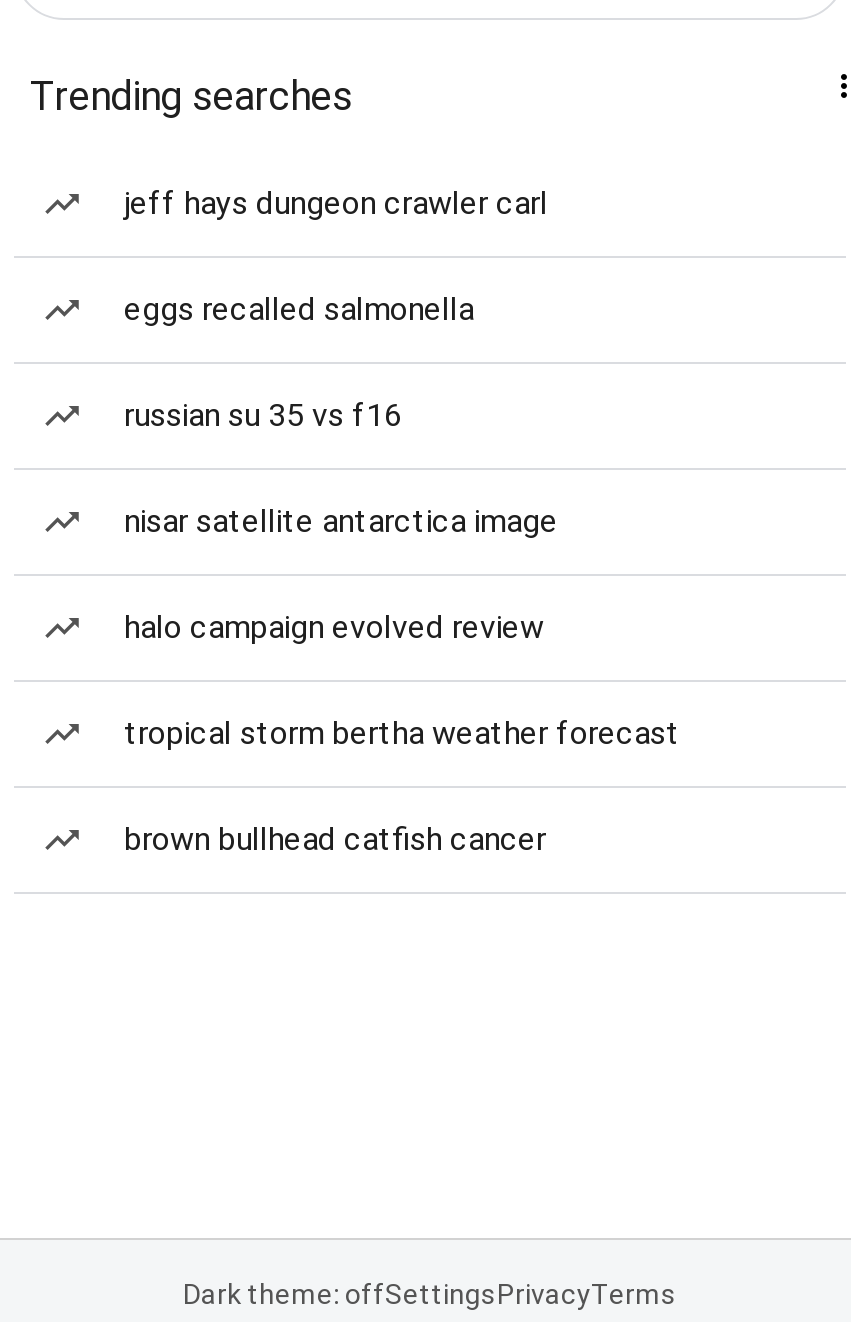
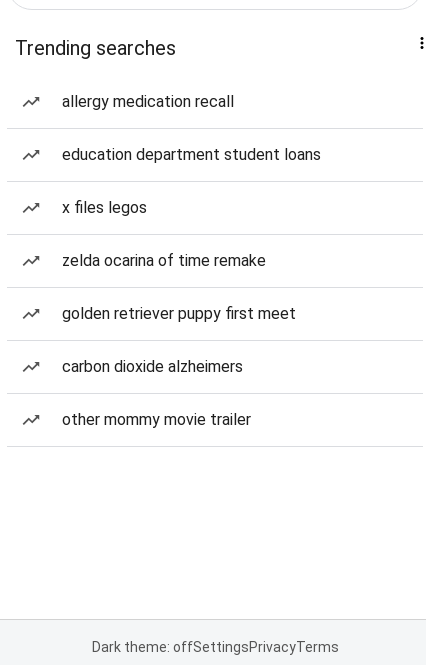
- jeff hays dungeon crawler carl
+ allergy medication recall

- eggs recalled salmonella
+ education department student loans

- russian su 35 vs f16
+ x files legos

- nisar satellite antarctica image
+ zelda ocarina of time remake

- halo campaign evolved review
+ golden retriever puppy first meet

- tropical storm bertha weather forecast
+ carbon dioxide alzheimers

- brown bullhead catfish cancer
+ other mommy movie trailer
